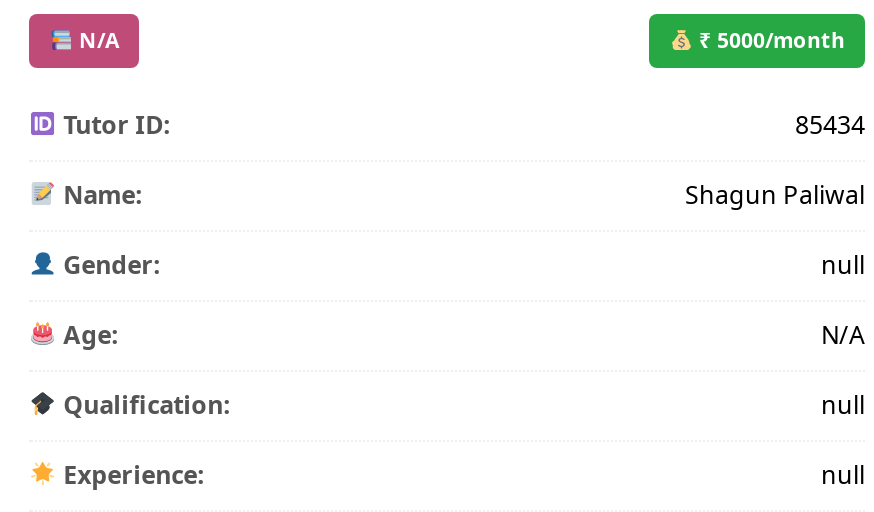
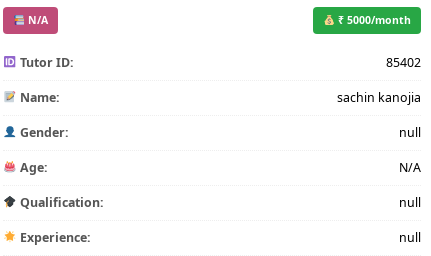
- 85434
+ 85402

- Shagun Paliwal
+ sachin kanojia
